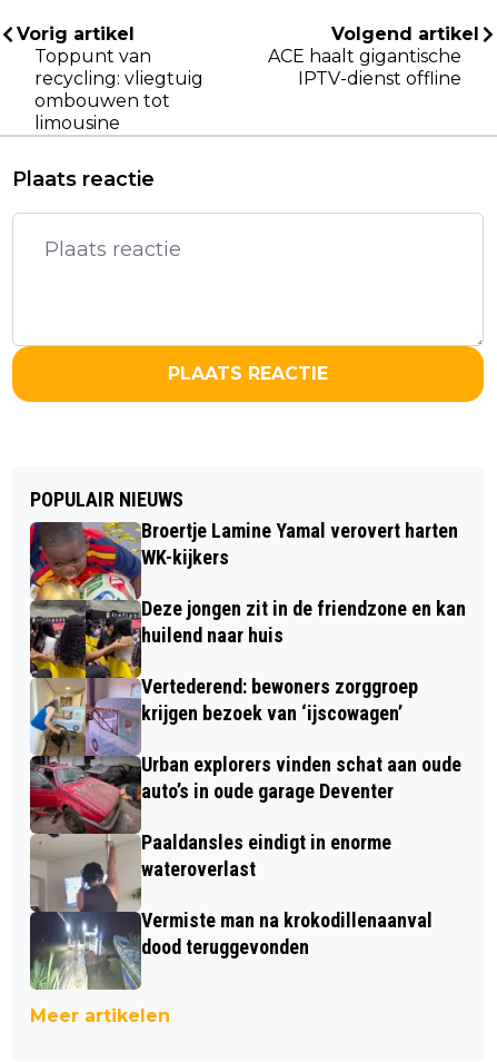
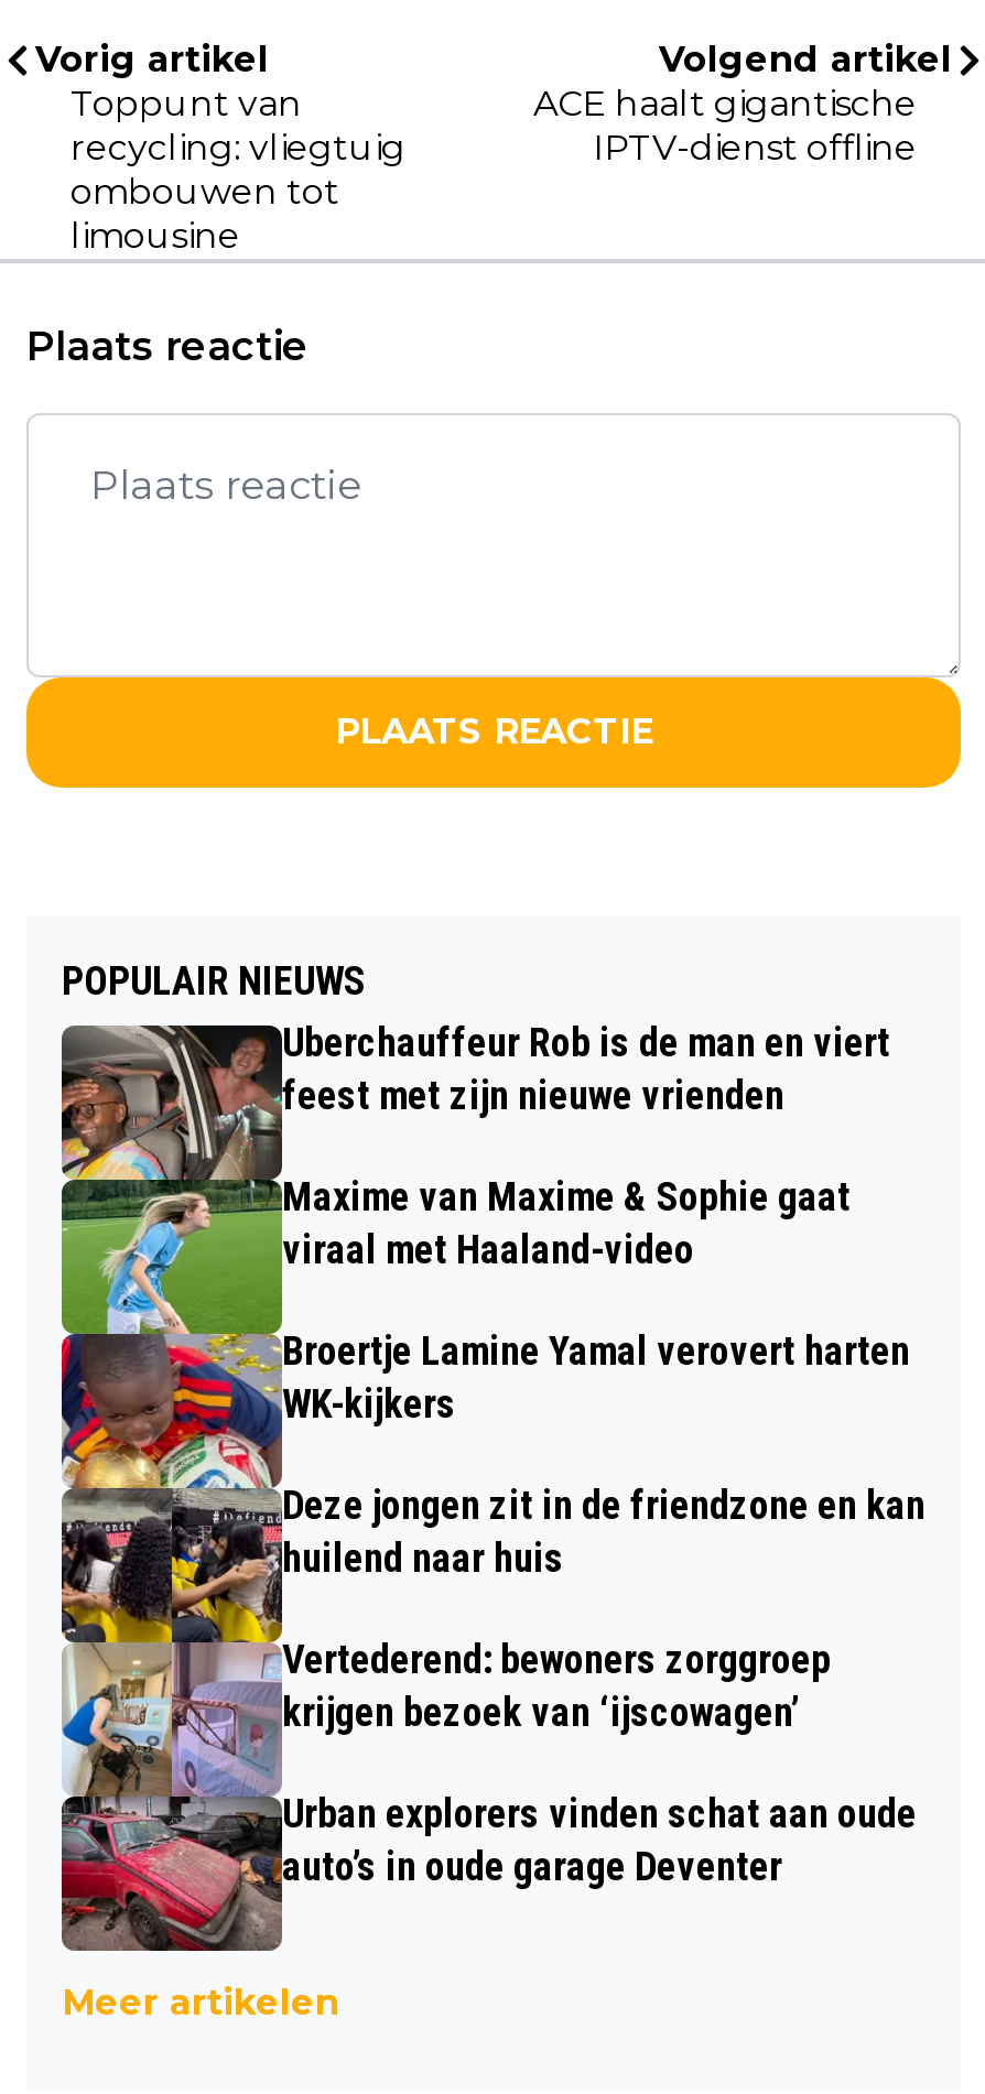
+ [image]
+ Uberchauffeur Rob is de man en viert
+ feest met zijn nieuwe vrienden
+ Maxime van Maxime & Sophie gaat
+ viraal met Haaland-video

moved down: Broertje Lamine Yamal verovert harten | WK-kijkers | Deze jongen zit in de friendzone en kan | huilend naar huis | Vertederend: bewoners zorggroep | krijgen bezoek van ‘ijscowagen’ | Urban explorers vinden schat aan oude | auto’s in oude garage Deventer

- [image]
- Paaldansles eindigt in enorme
- wateroverlast
- Vermiste man na krokodillenaanval
- dood teruggevonden
